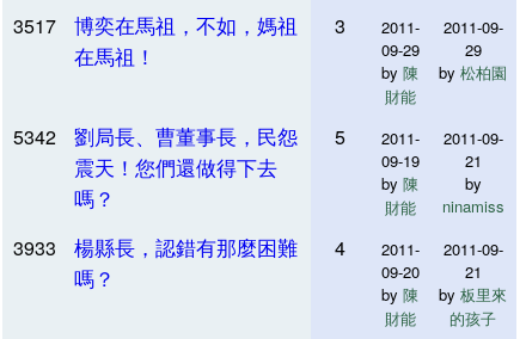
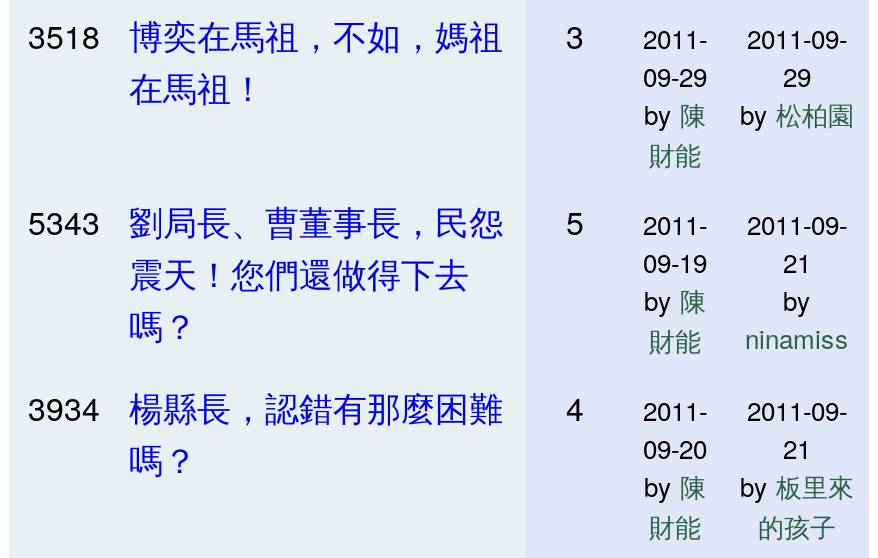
- 3517 博奕在馬祖，不如，媽祖 3 2011- 2011-09-
+ 3518 博奕在馬祖，不如，媽祖 3 2011- 2011-09-

- 5342 劉局長、曹董事長，民怨 5 2011- 2011-09-
+ 5343 劉局長、曹董事長，民怨 5 2011- 2011-09-

- 3933 楊縣長，認錯有那麼困難 4 2011- 2011-09-
+ 3934 楊縣長，認錯有那麼困難 4 2011- 2011-09-
